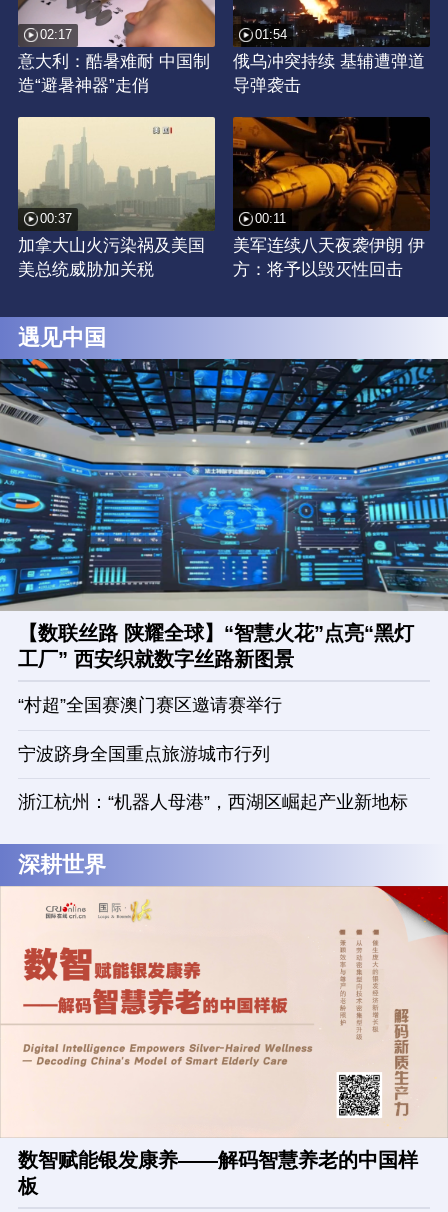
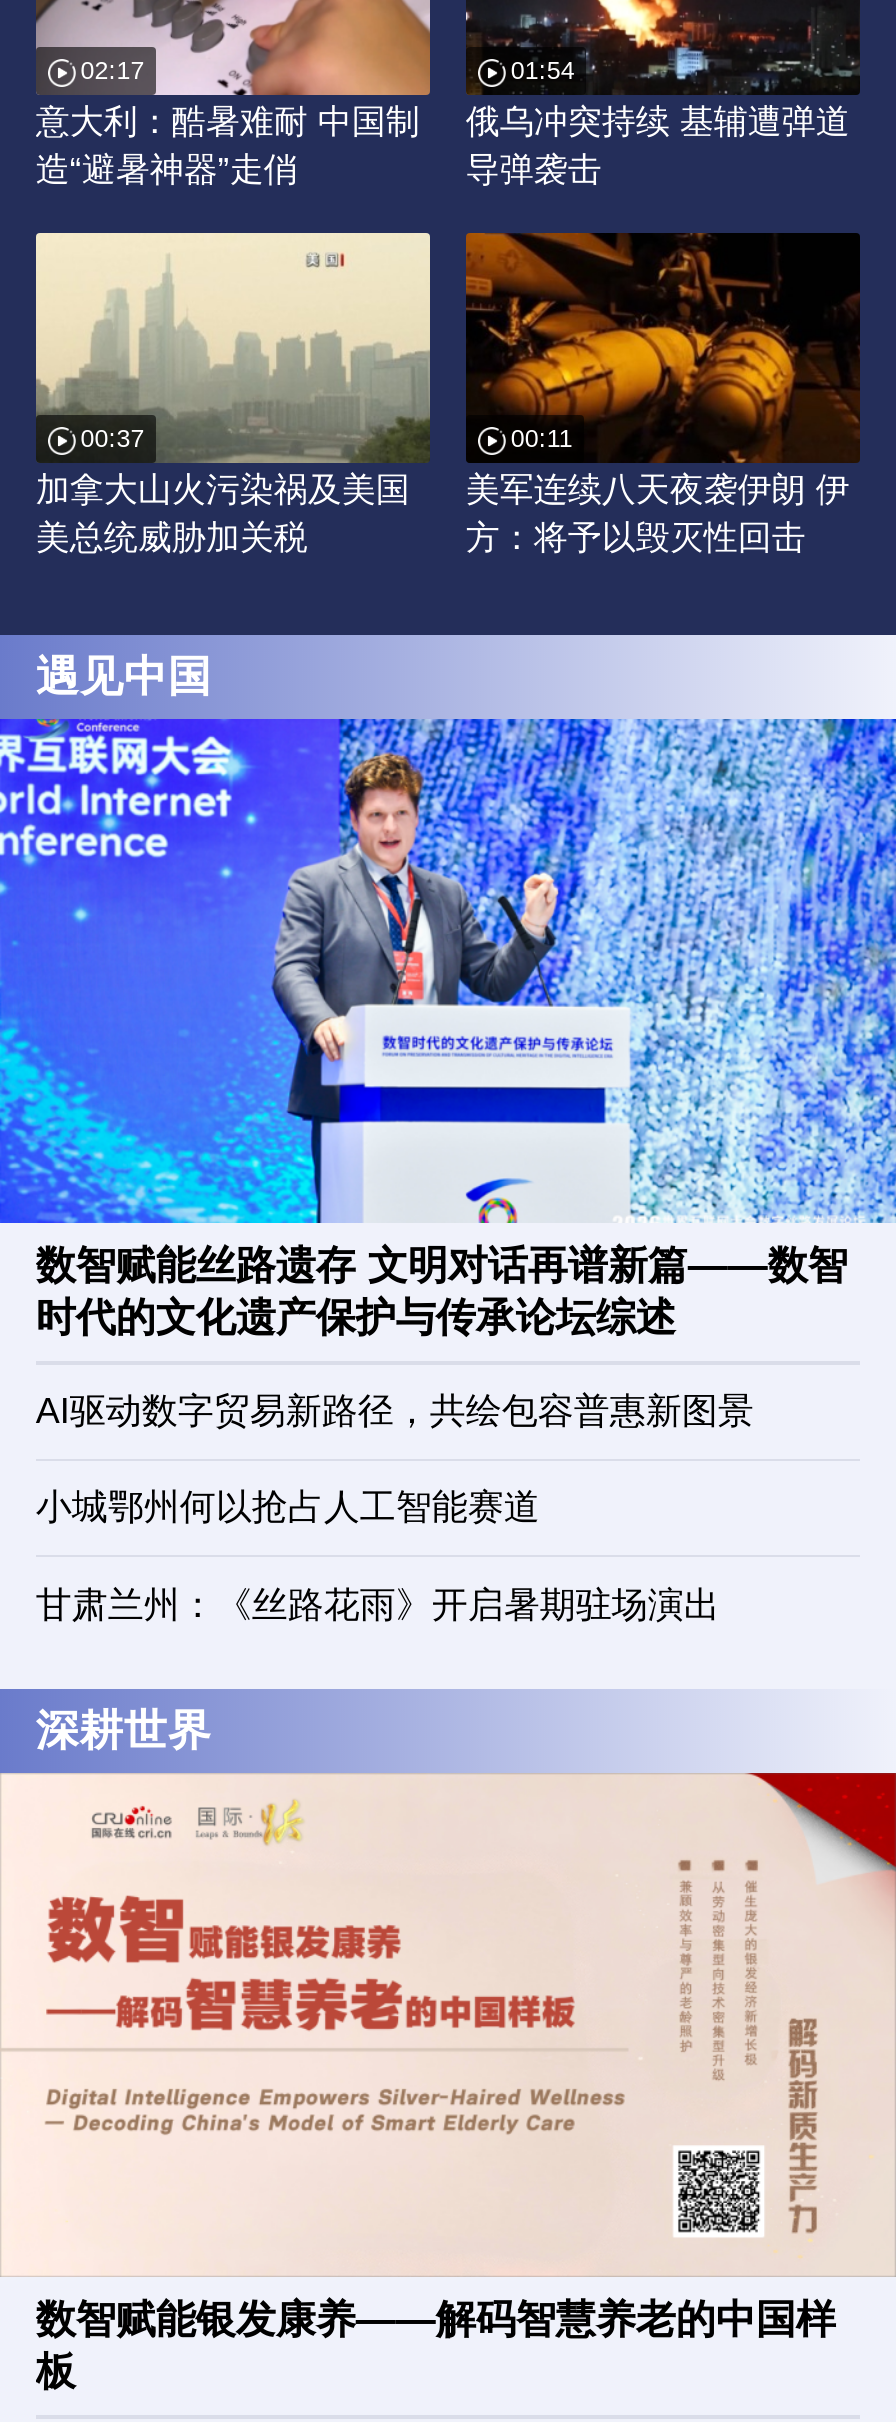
- [image]
- 【数联丝路 陕耀全球】“智慧火花”点亮“黑灯
- 工厂” 西安织就数字丝路新图景
+ [image]
+ 数智赋能丝路遗存 文明对话再谱新篇——数智
+ 时代的文化遗产保护与传承论坛综述

- “村超”全国赛澳门赛区邀请赛举行
+ AI驱动数字贸易新路径，共绘包容普惠新图景

- 宁波跻身全国重点旅游城市行列
+ 小城鄂州何以抢占人工智能赛道

- 浙江杭州：“机器人母港”，西湖区崛起产业新地标
+ 甘肃兰州：《丝路花雨》开启暑期驻场演出
